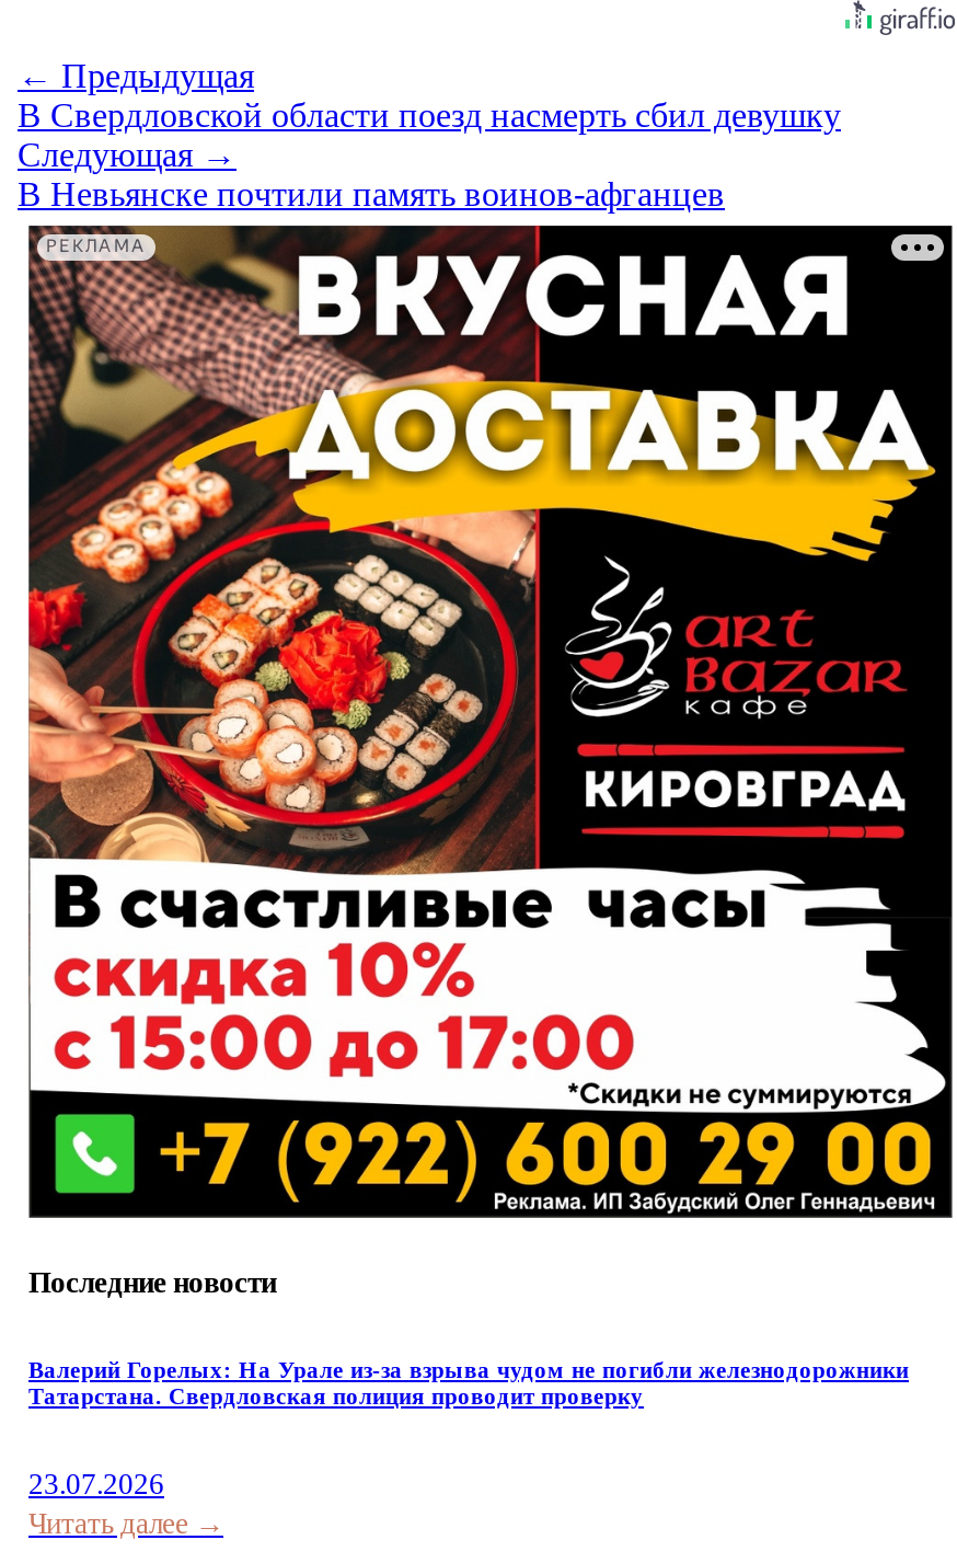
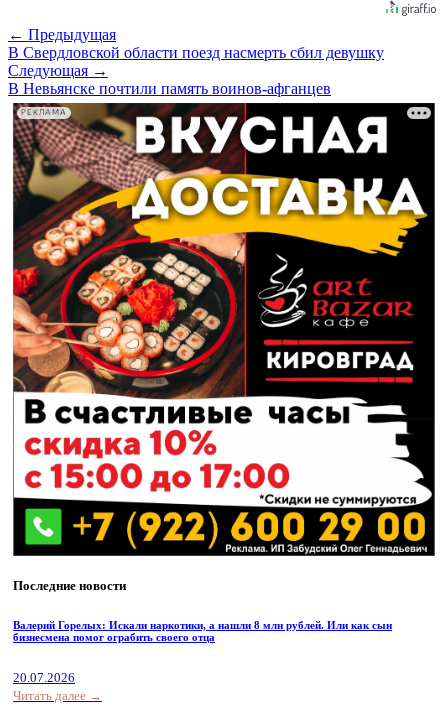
- Валерий Горелых: На Урале из-за взрыва чудом не погибли железнодорожники
- Татарстана. Свердловская полиция проводит проверку
+ Валерий Горелых: Искали наркотики, а нашли 8 млн рублей. Или как сын
+ бизнесмена помог ограбить своего отца

- 23.07.2026
+ 20.07.2026
